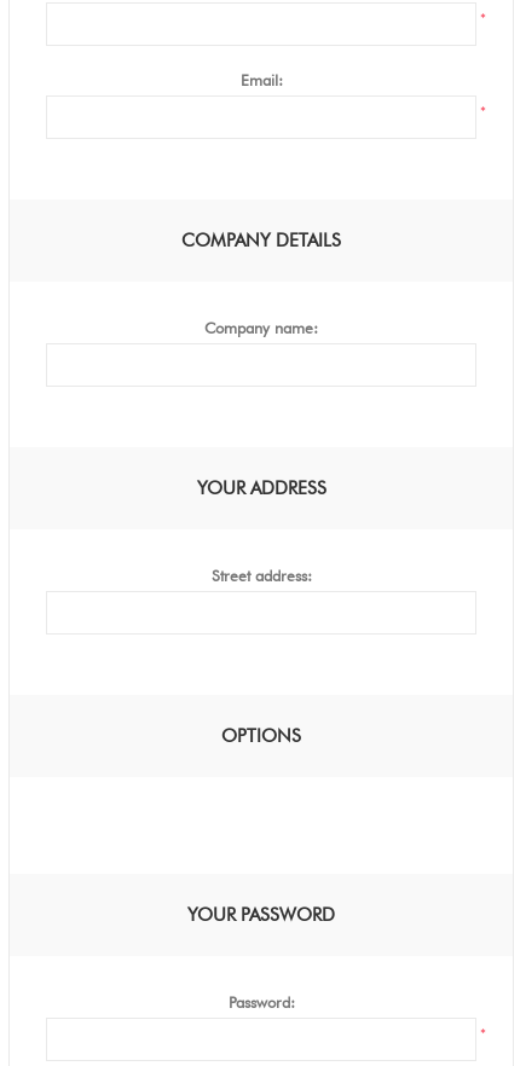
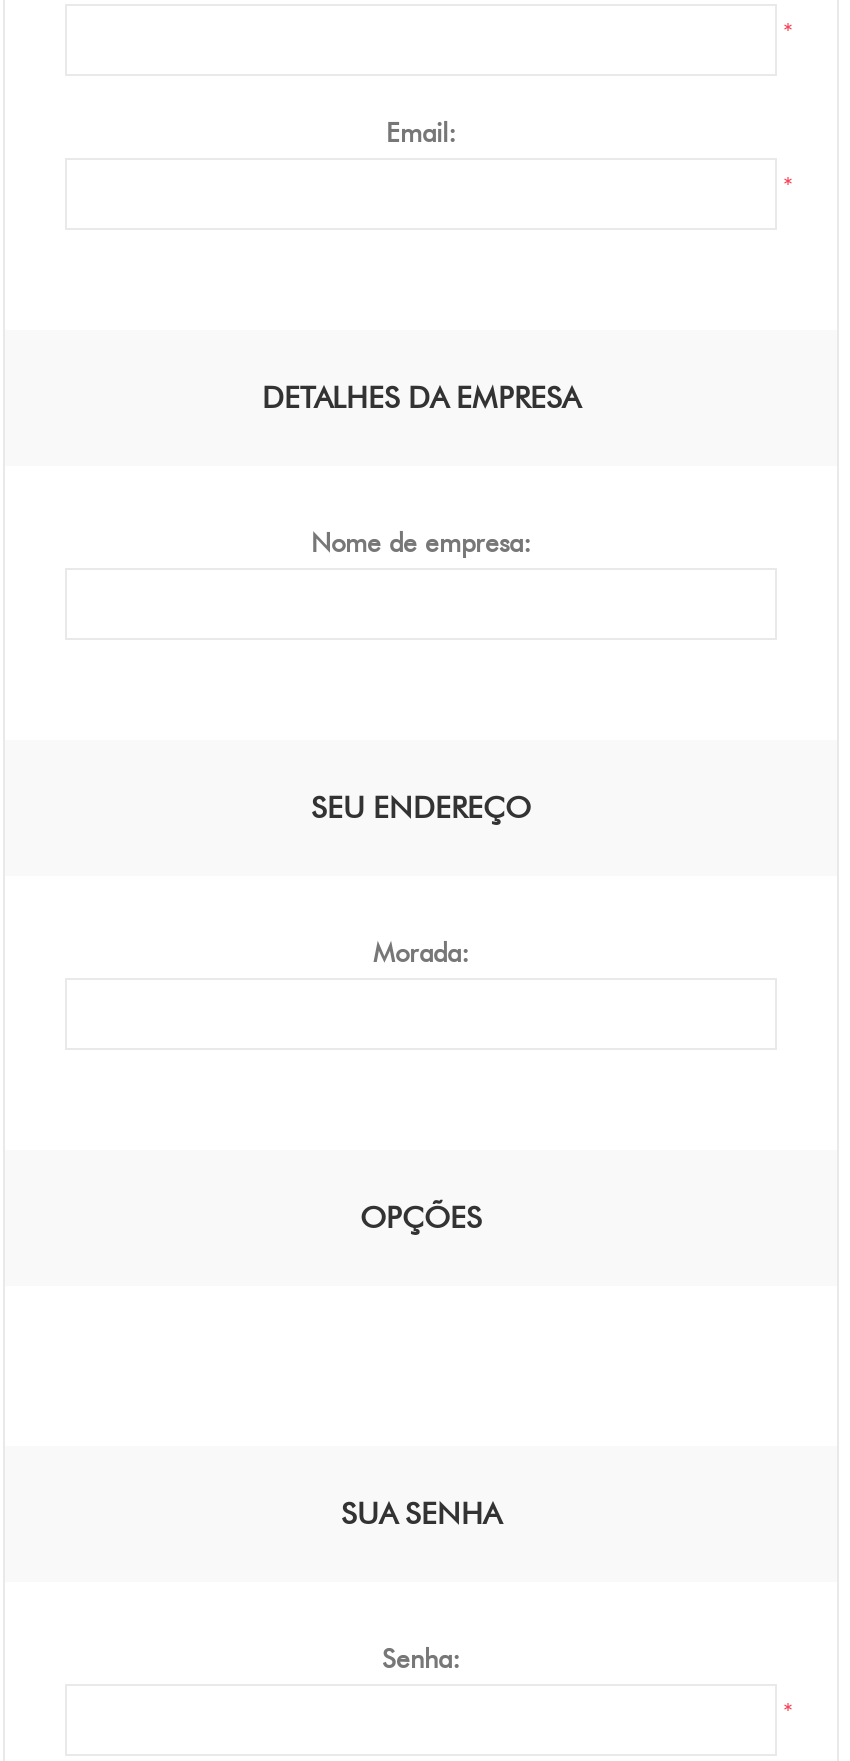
- COMPANY DETAILS
+ DETALHES DA EMPRESA

- Company name:
+ Nome de empresa:

- YOUR ADDRESS
+ SEU ENDEREÇO

- Street address:
+ Morada:

- OPTIONS
+ OPÇÕES

- YOUR PASSWORD
+ SUA SENHA

- Password:
+ Senha:
